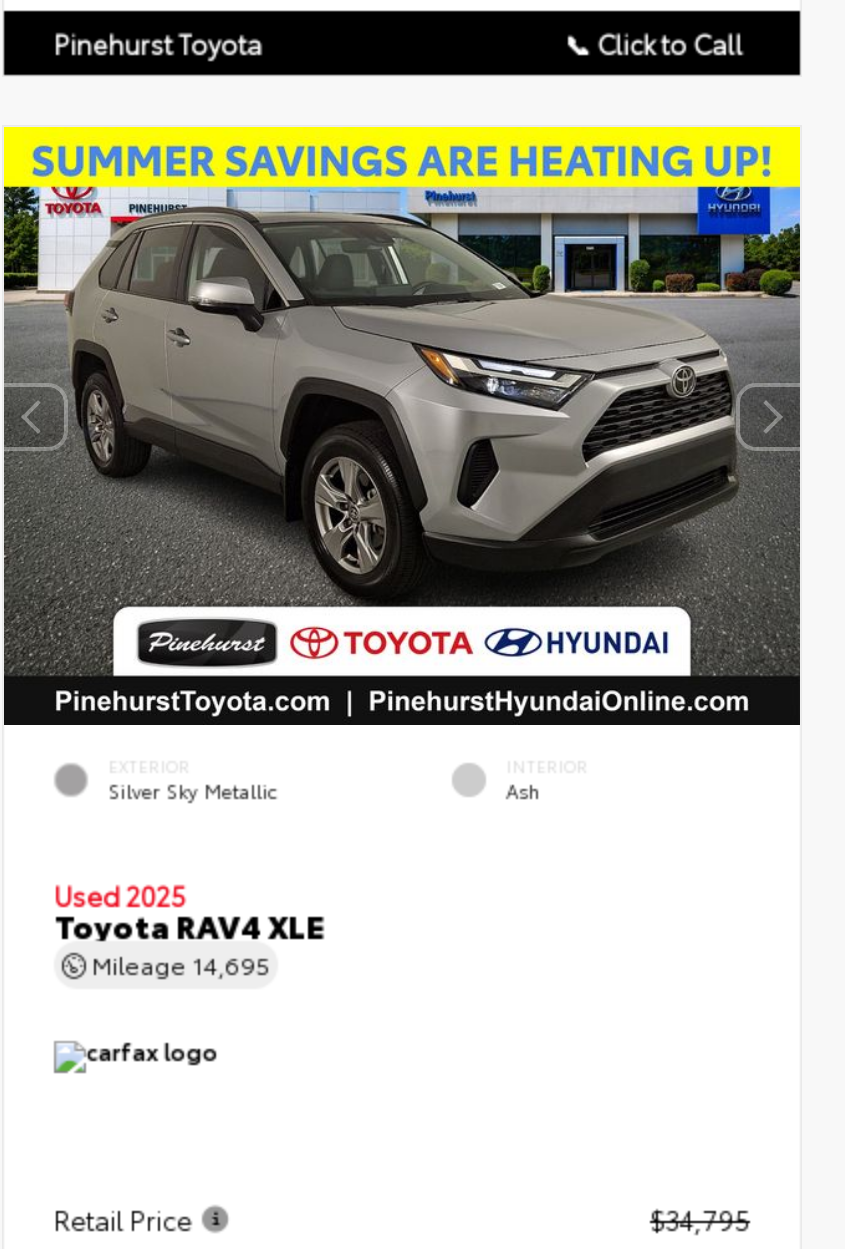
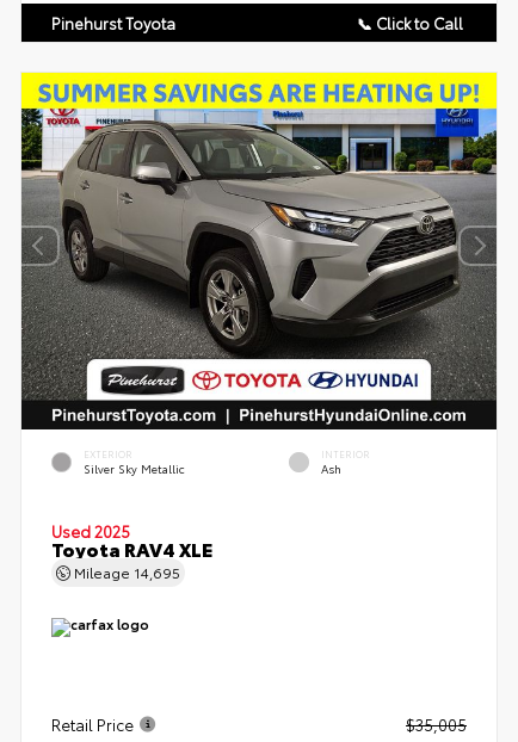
- $34,795
+ $35,005
